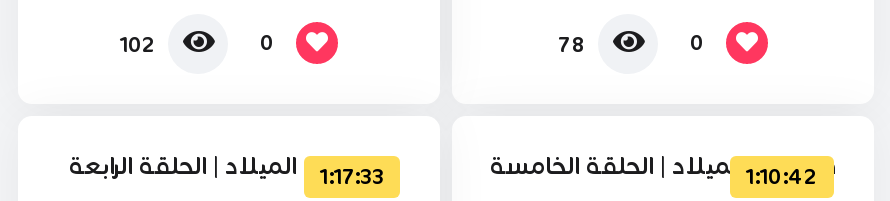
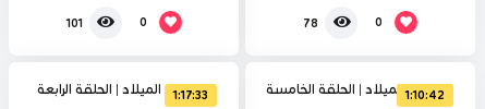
- 102
+ 101
